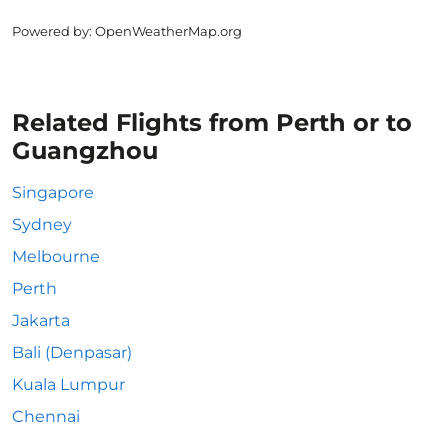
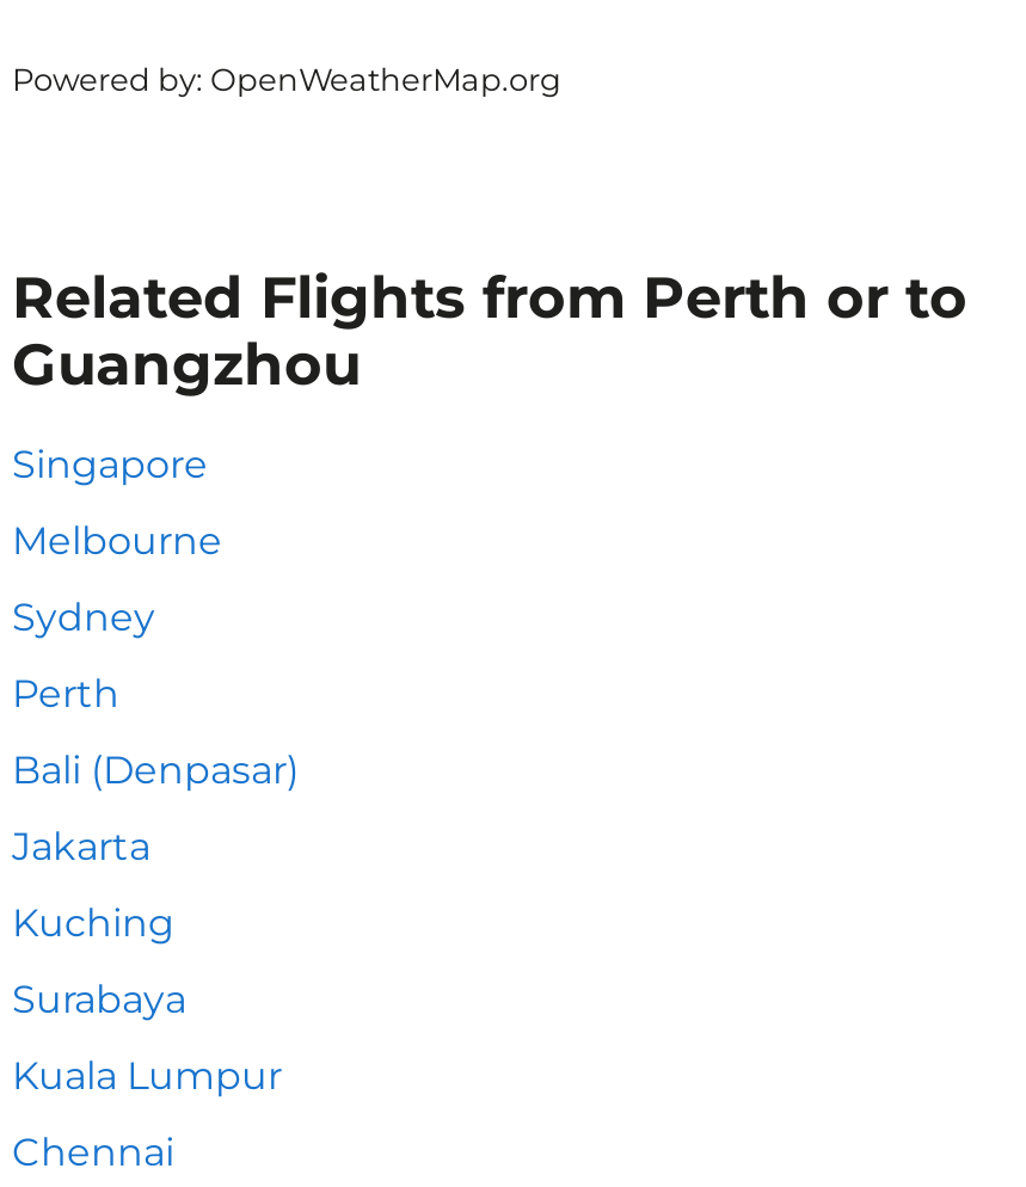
moved up: Melbourne

+ Kuching
+ Surabaya

moved up: Bali (Denpasar)
